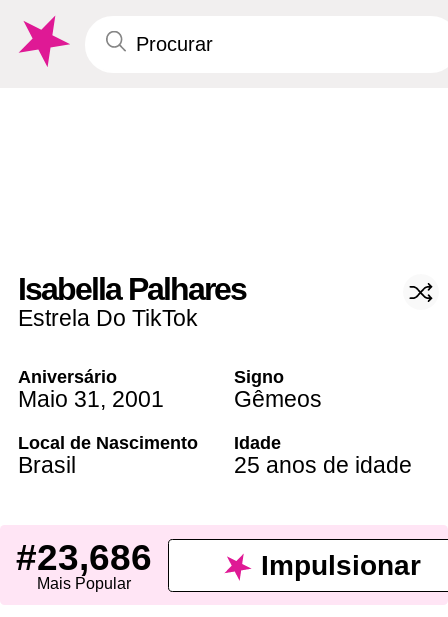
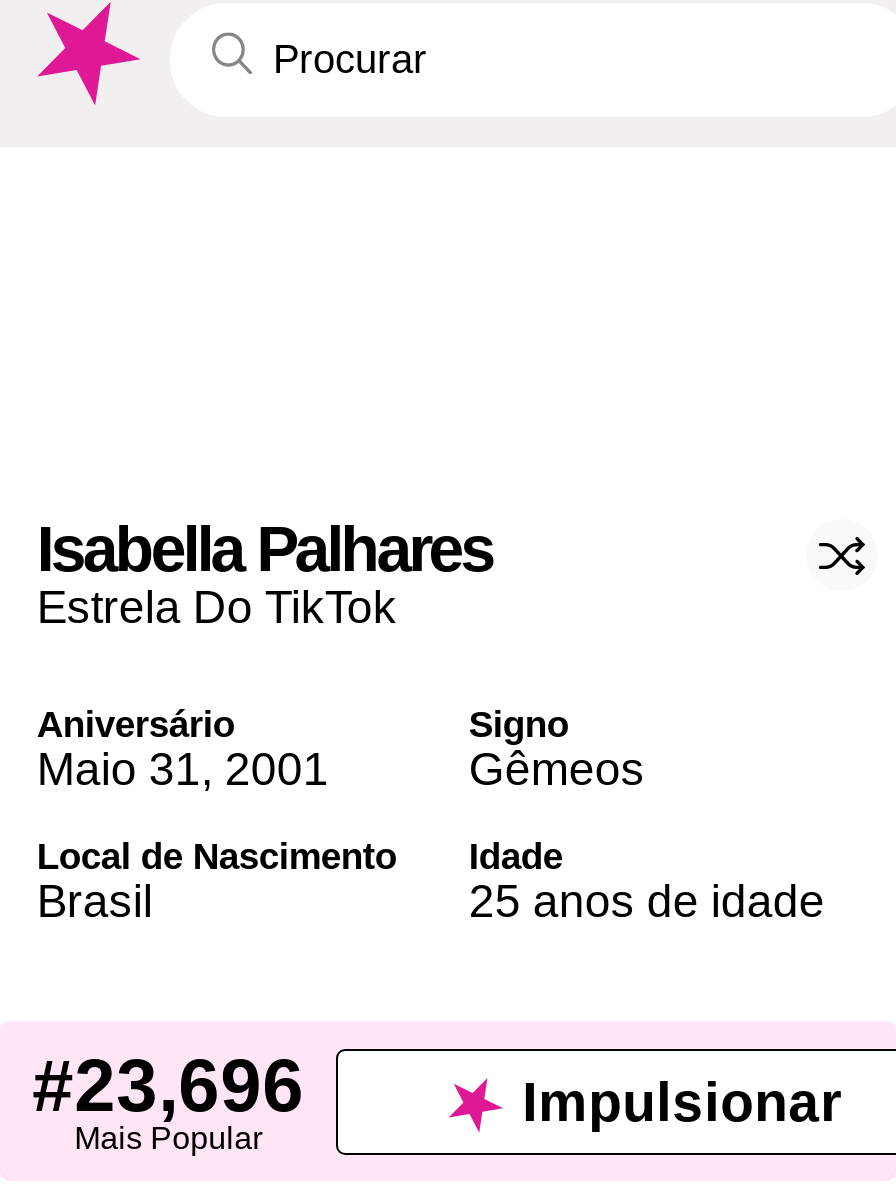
- #23,686
+ #23,696
